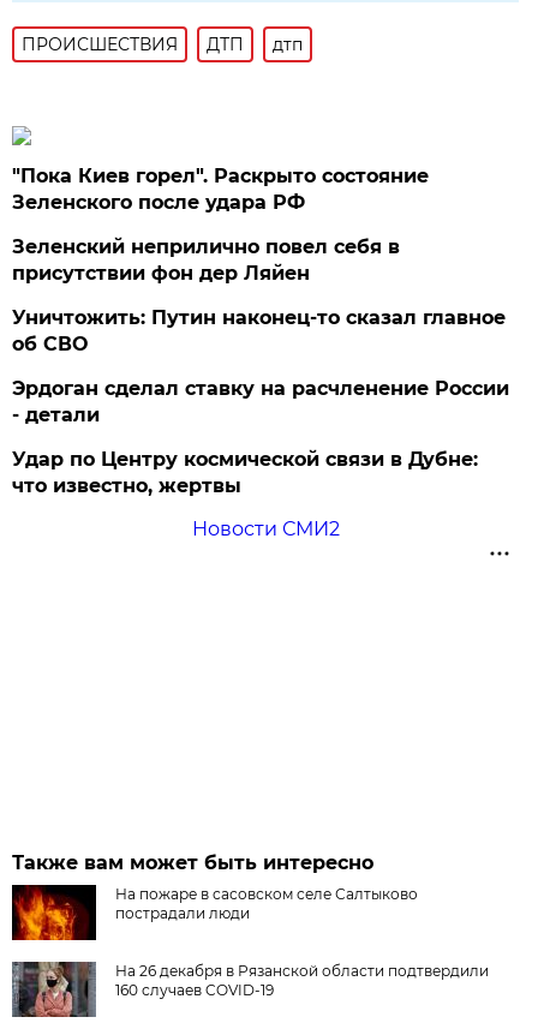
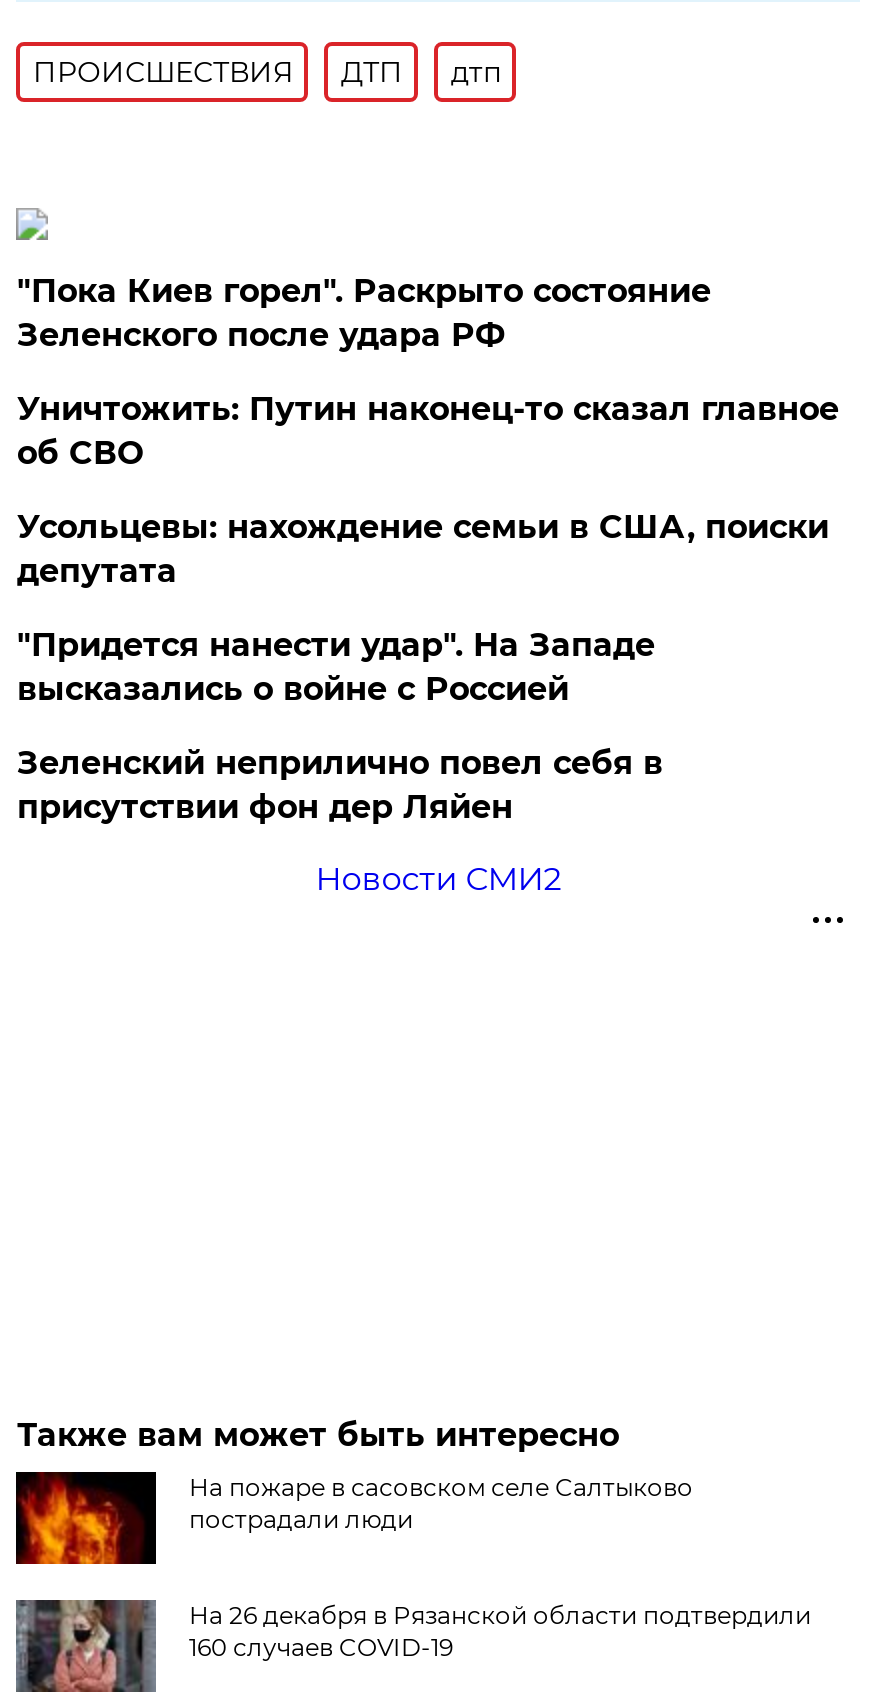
+ Усольцевы: нахождение семьи в США, поиски
+ депутата
+ "Придется нанести удар". На Западе
+ высказались о войне с Россией

moved down: Зеленский неприлично повел cебя в | присутствии фон дер Ляйен

moved up: Уничтожить: Путин наконец-то сказал главное | об СВО

- Эрдоган сделал ставку на расчленение России
- - детали
- Удар по Центру космической связи в Дубне:
- что известно, жертвы
